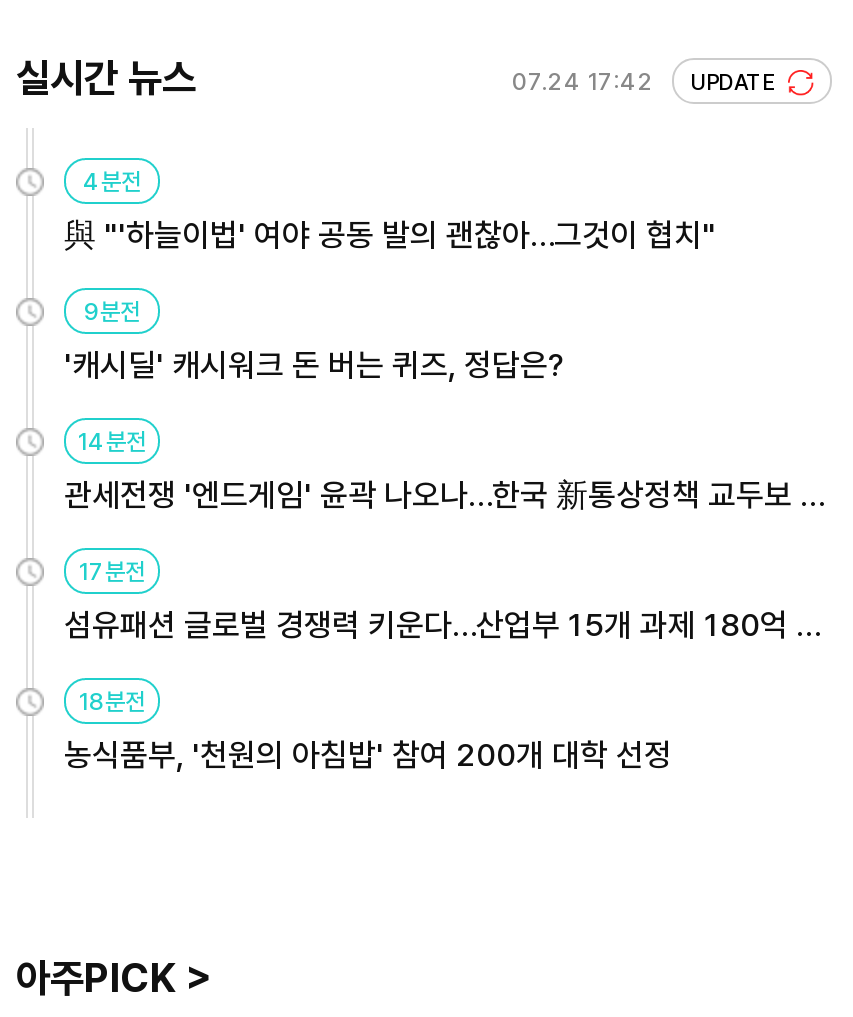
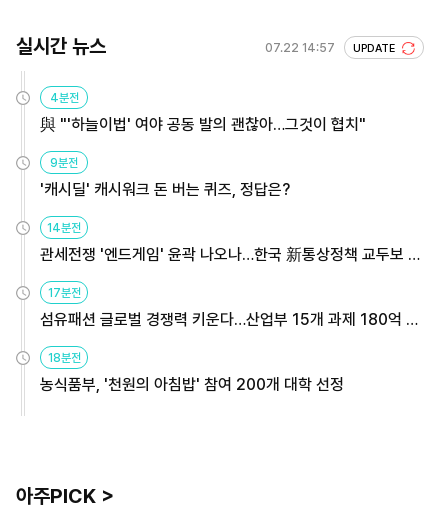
- 07.24 17:42 UPDATE
+ 07.22 14:57 UPDATE
